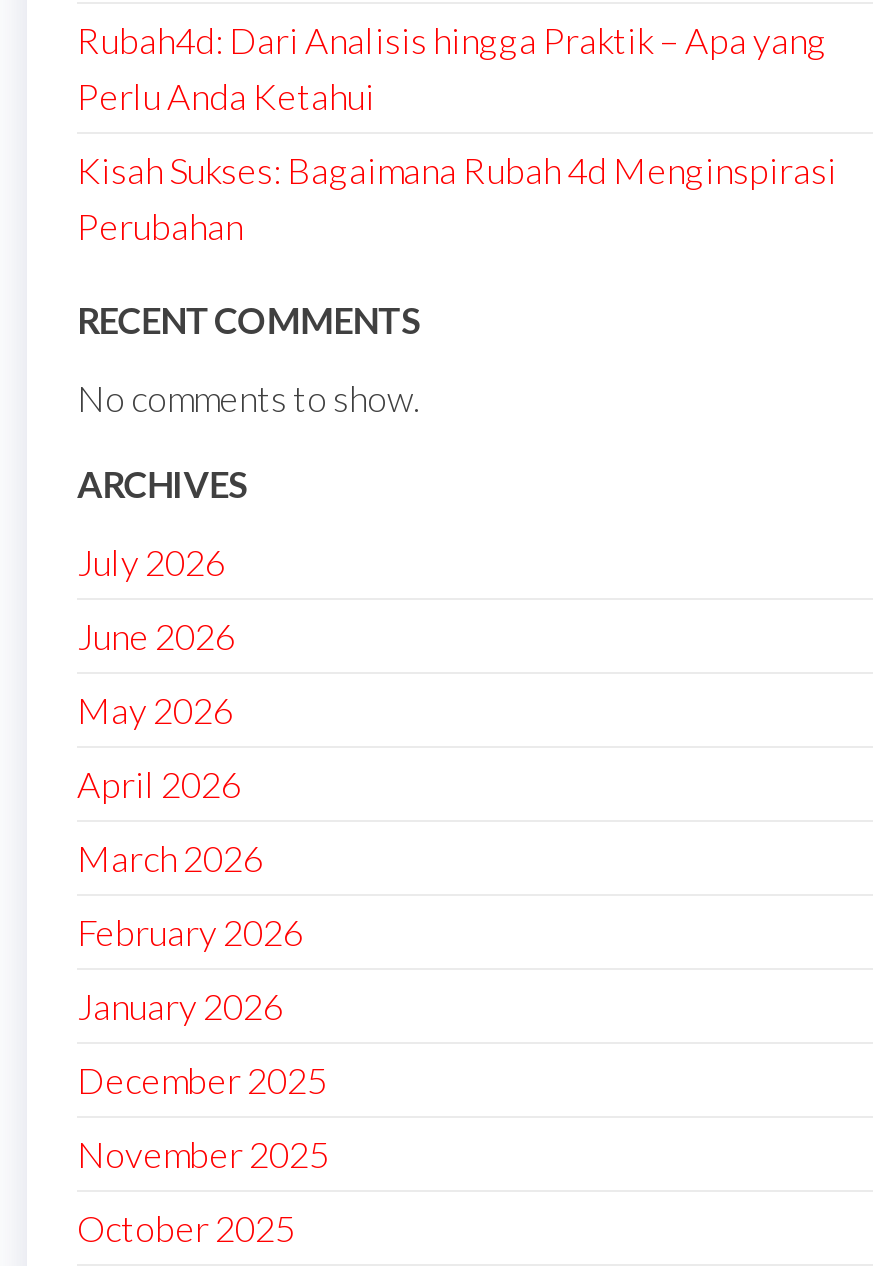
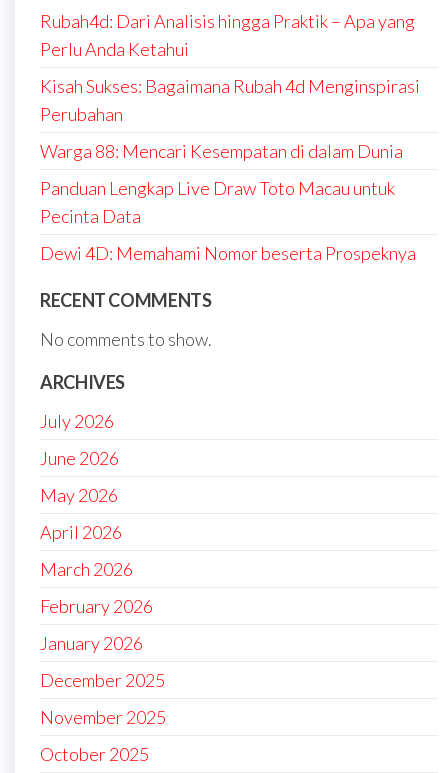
+ Warga 88: Mencari Kesempatan di dalam Dunia
+ Panduan Lengkap Live Draw Toto Macau untuk
+ Pecinta Data
+ Dewi 4D: Memahami Nomor beserta Prospeknya
